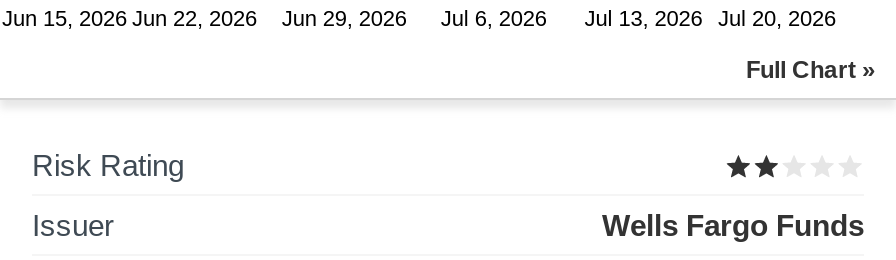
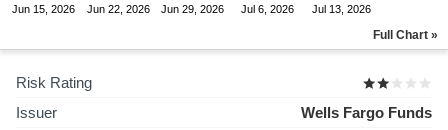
- Jul 20, 2026
